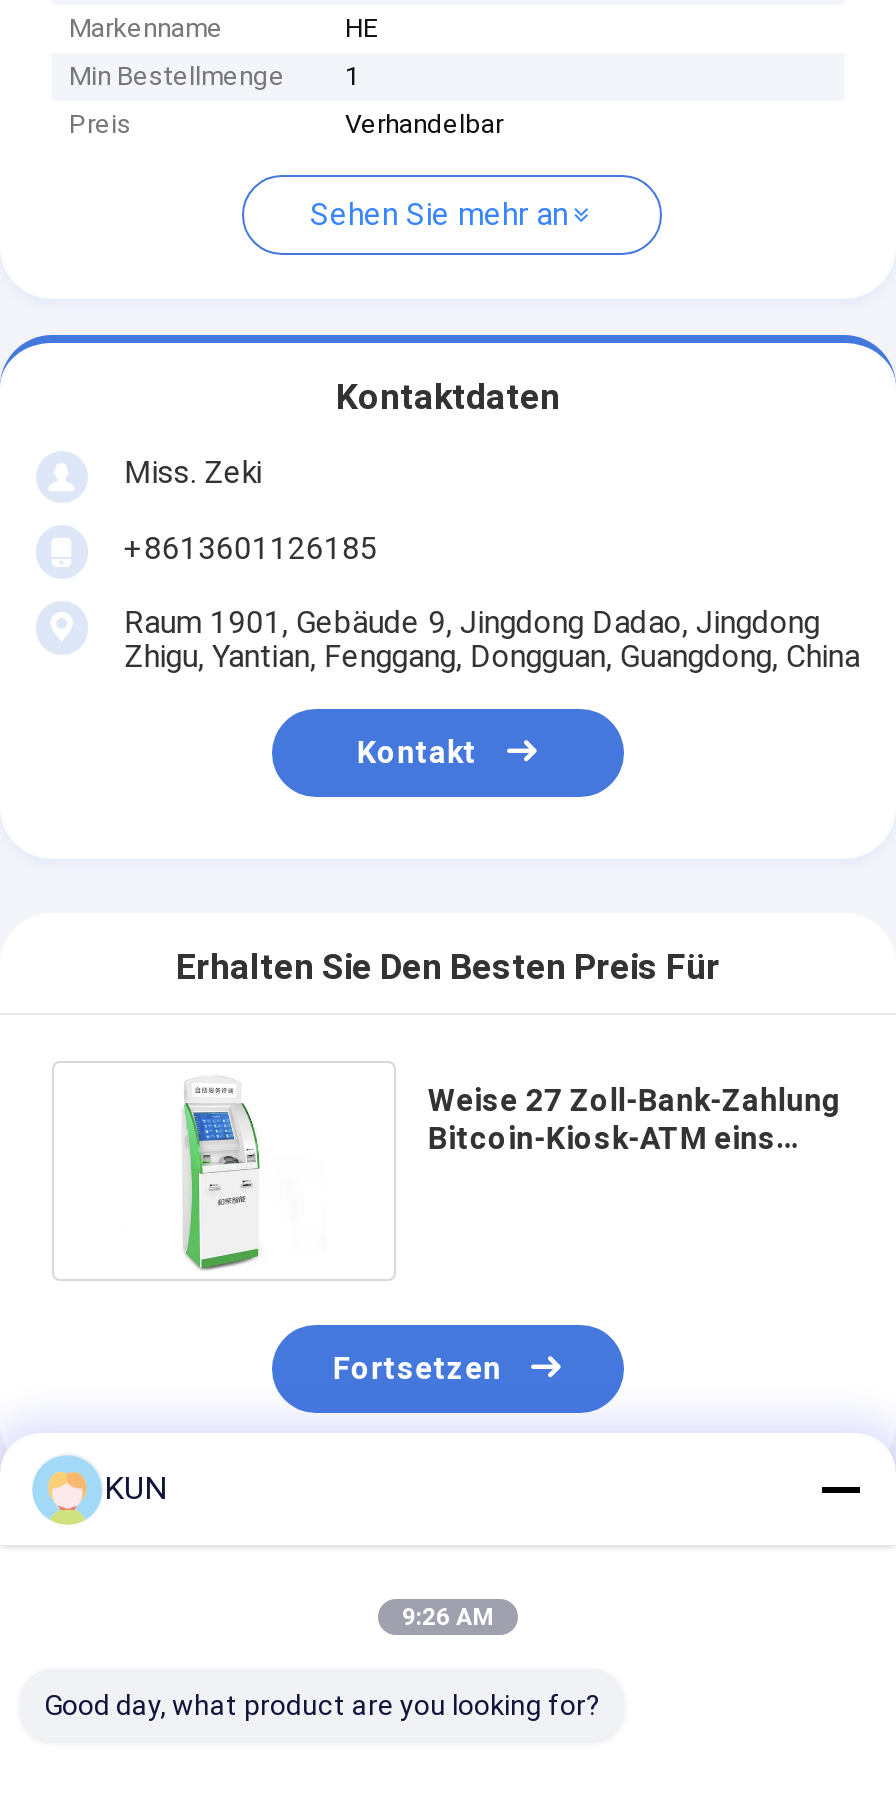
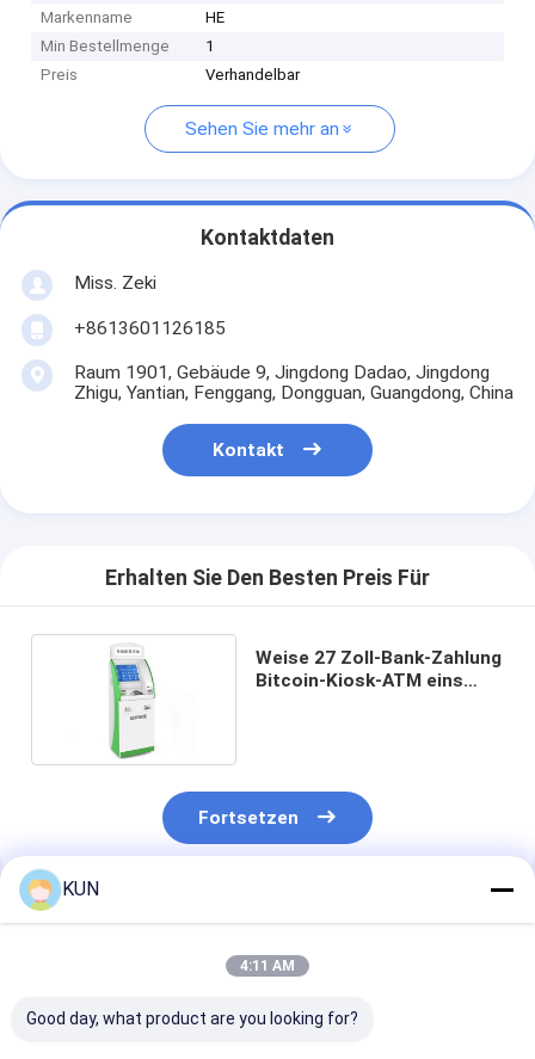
- 9:26 AM
+ 4:11 AM
